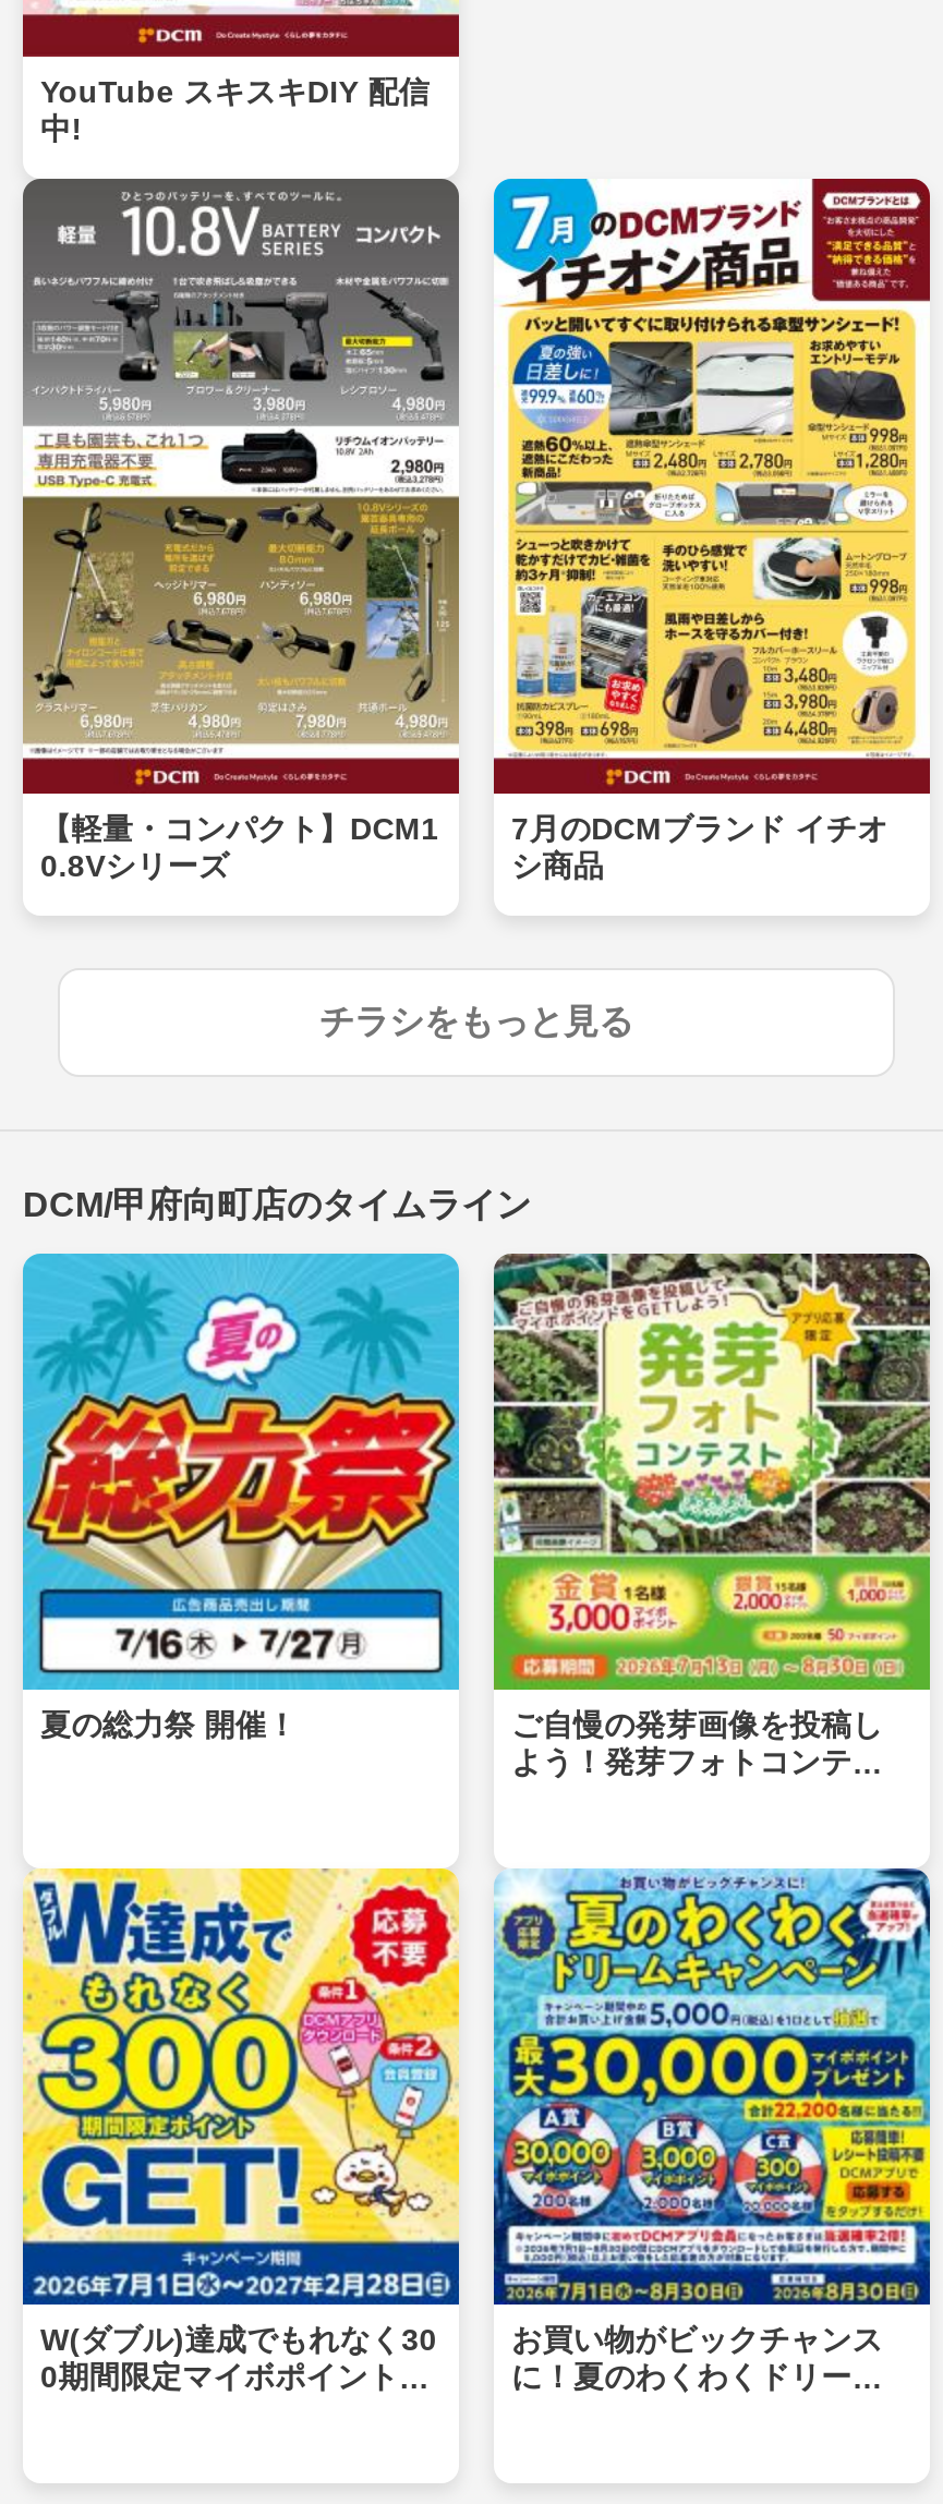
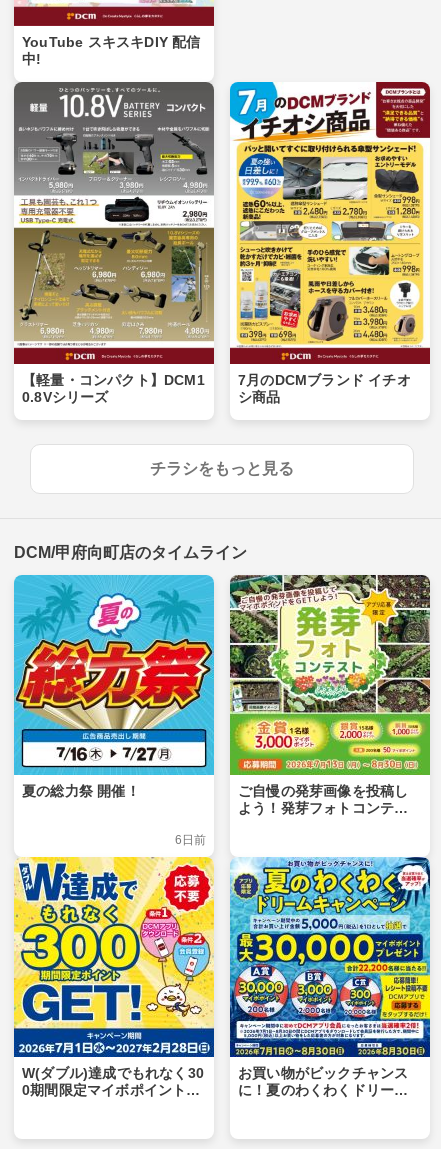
+ 6日前
